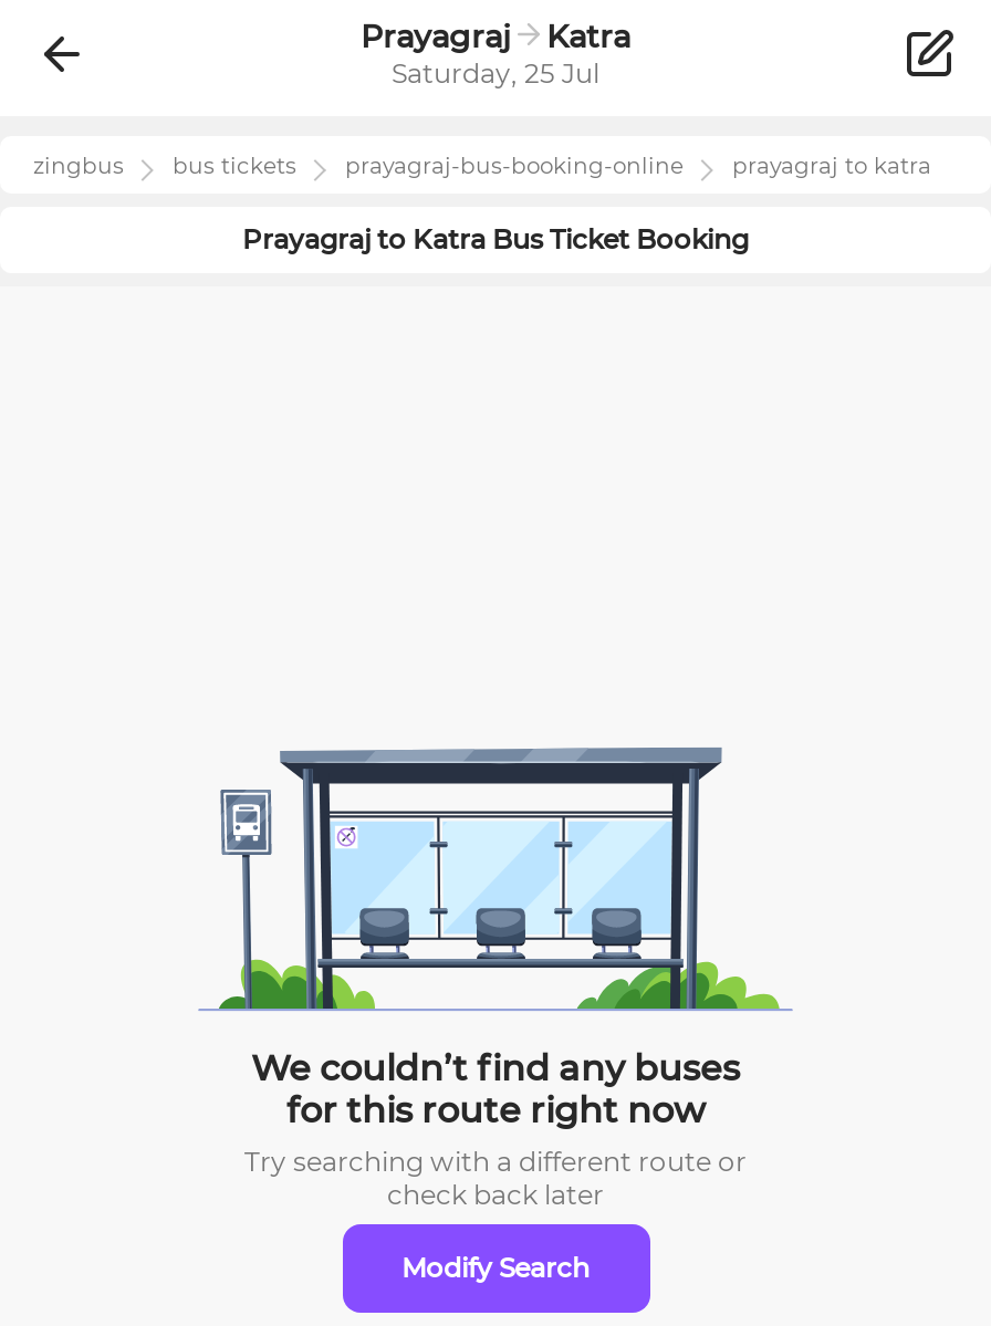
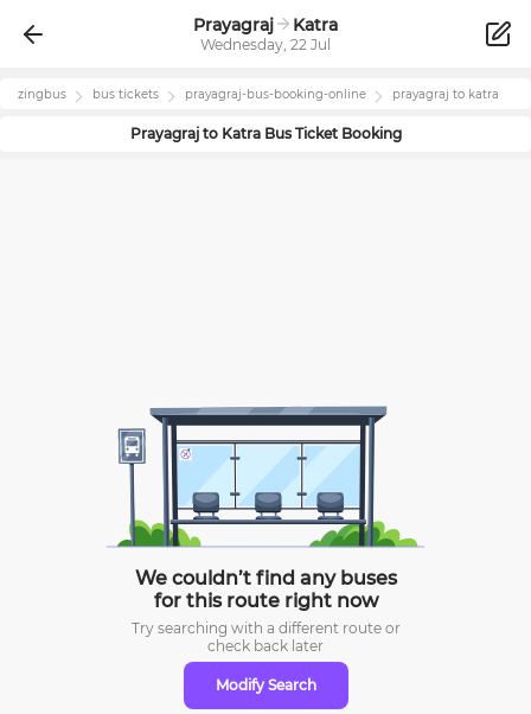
- Saturday, 25 Jul
+ Wednesday, 22 Jul
